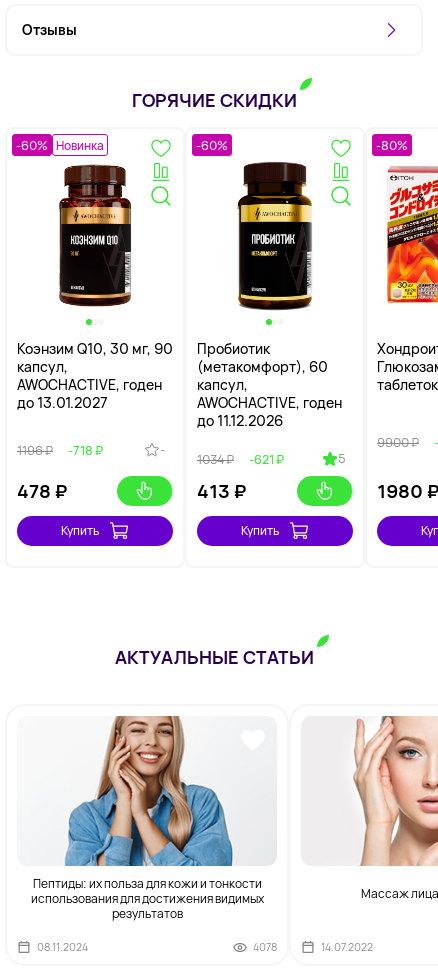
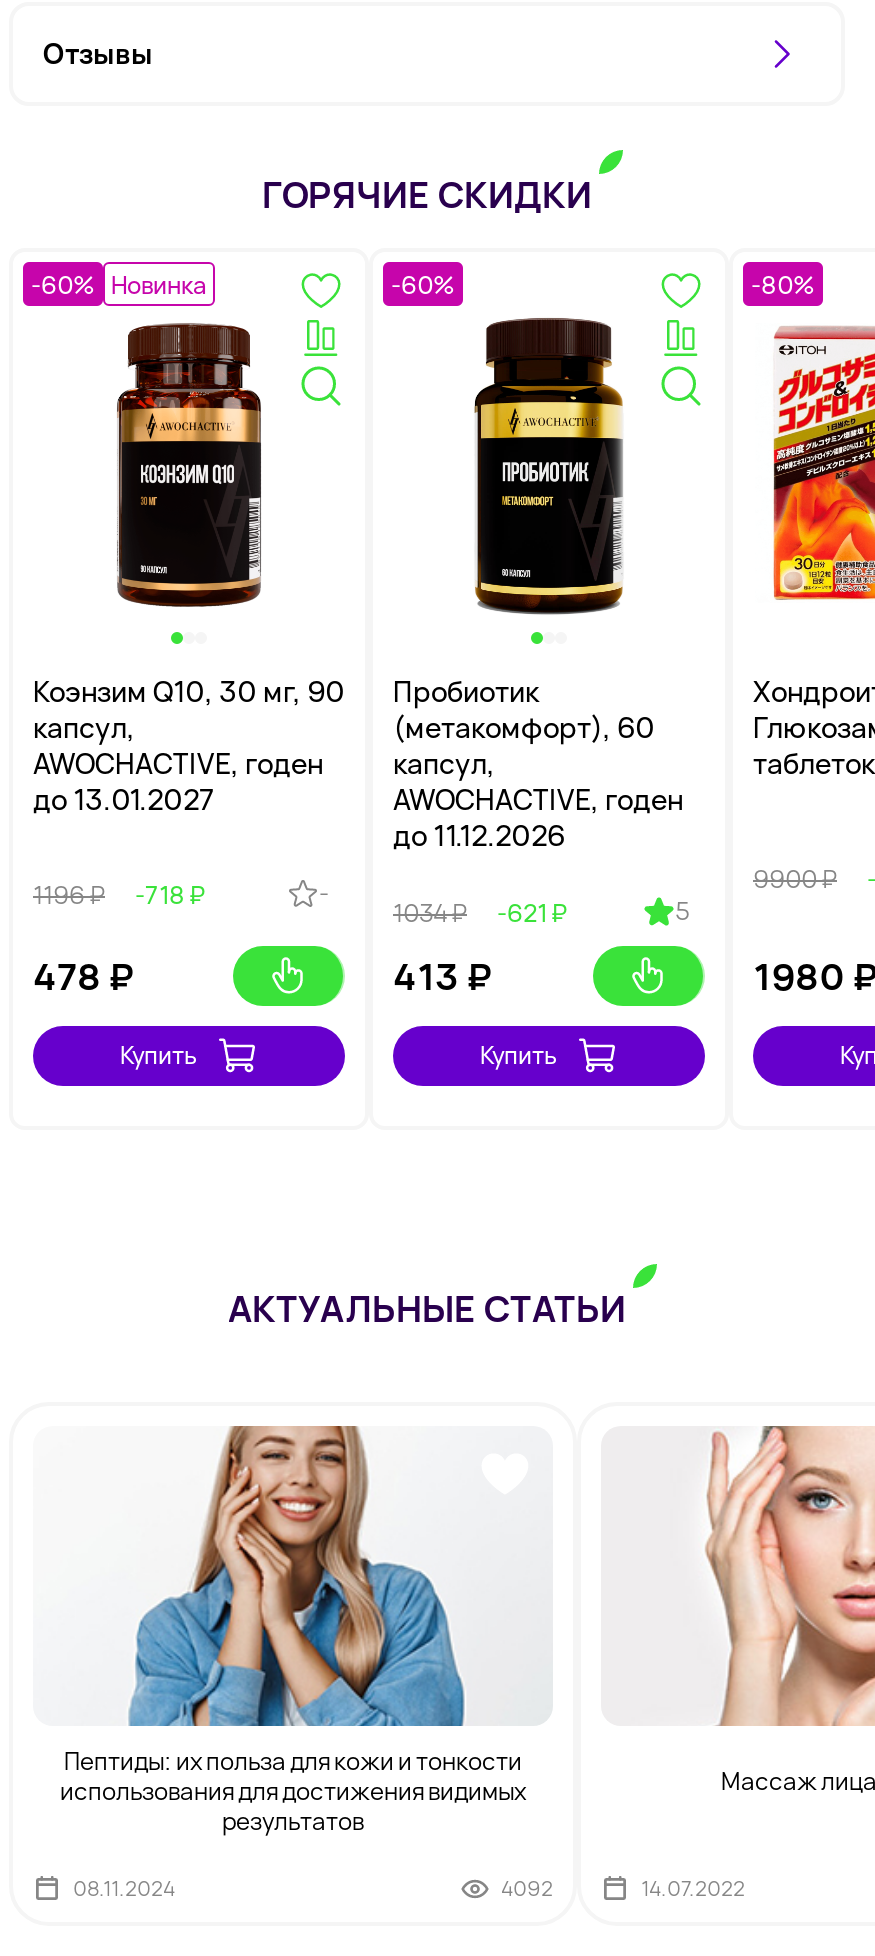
- 4078
+ 4092
